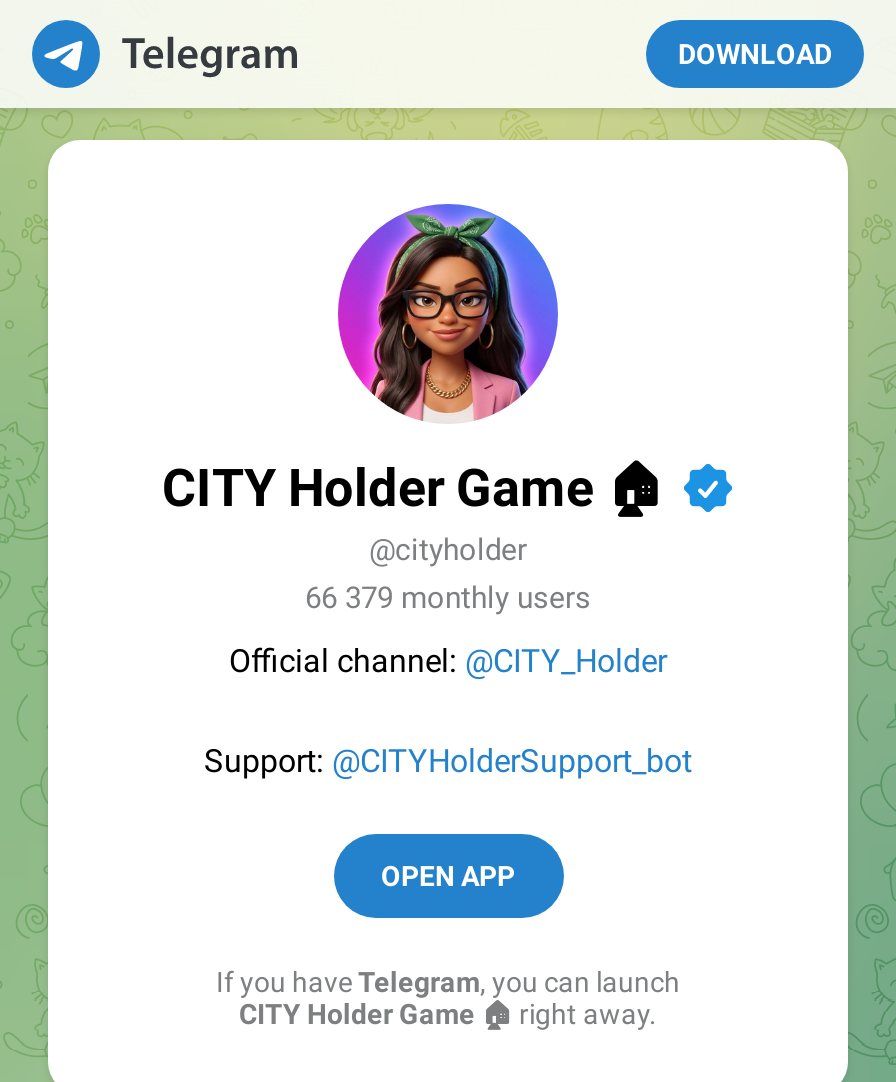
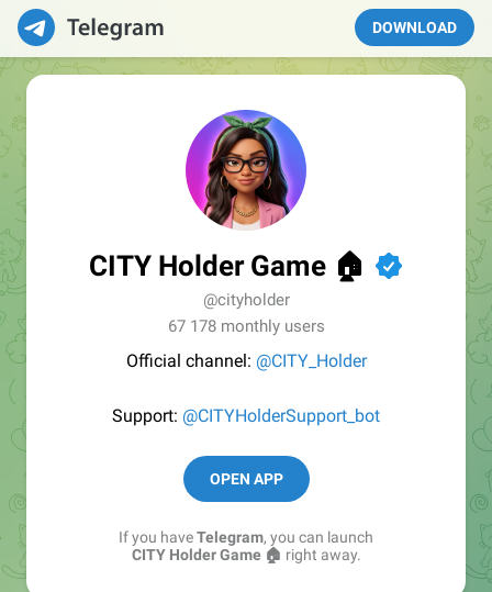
- 66 379 monthly users
+ 67 178 monthly users
